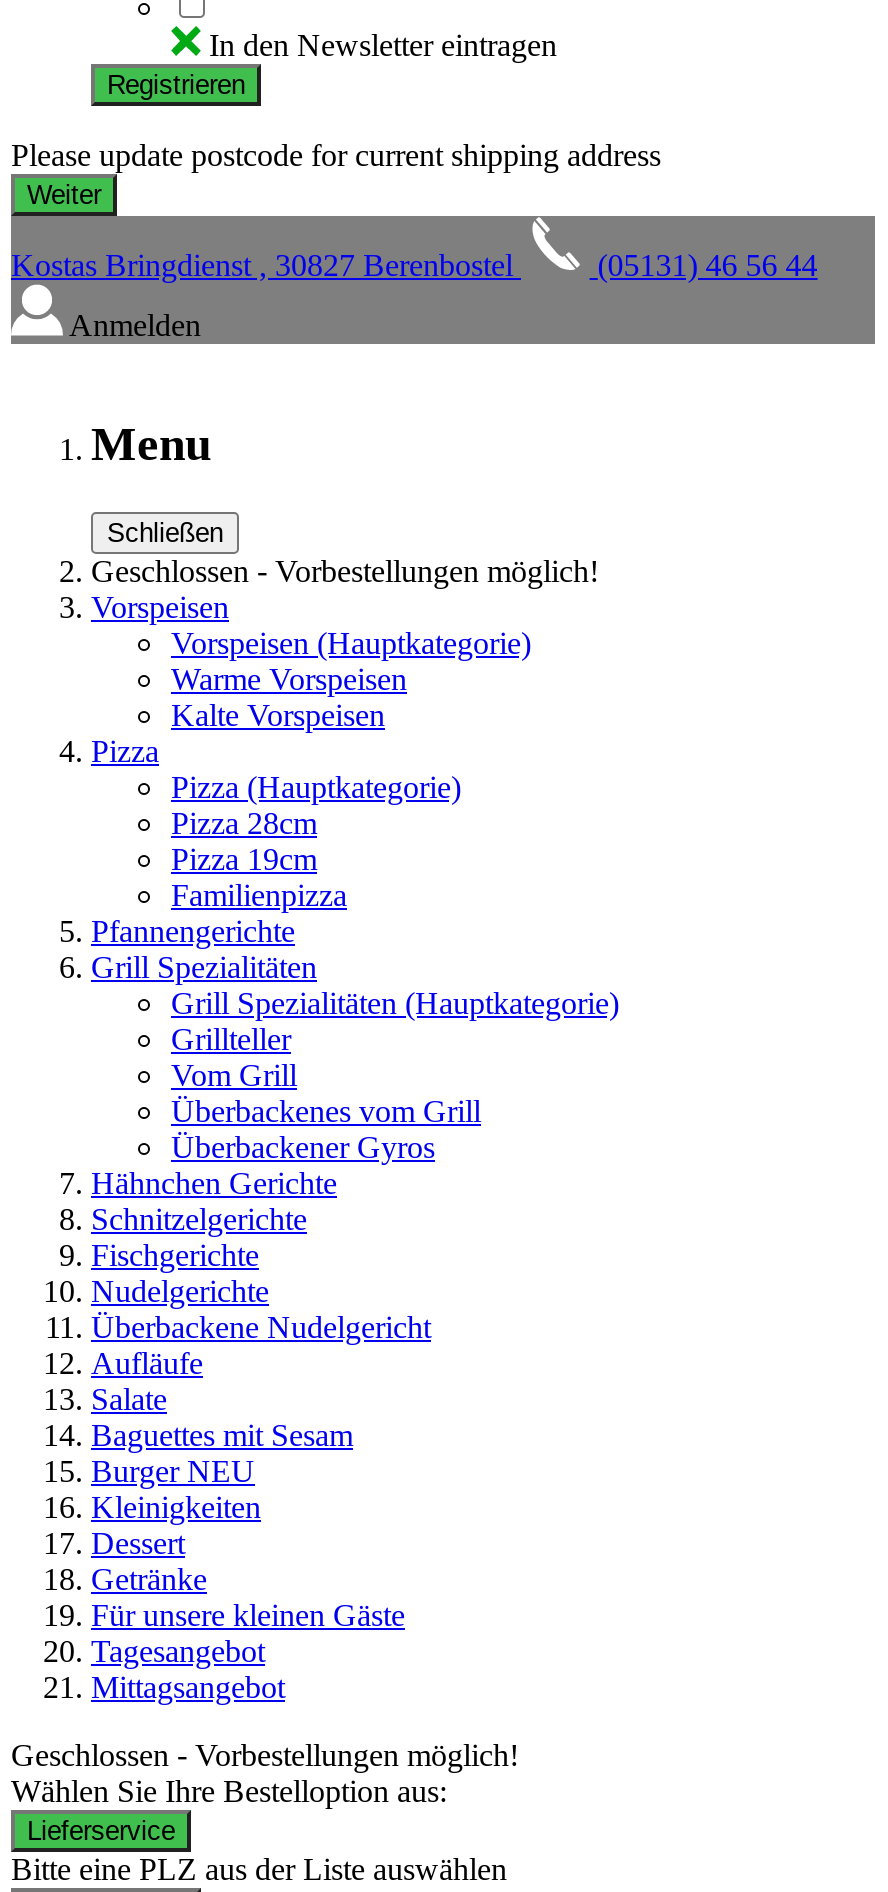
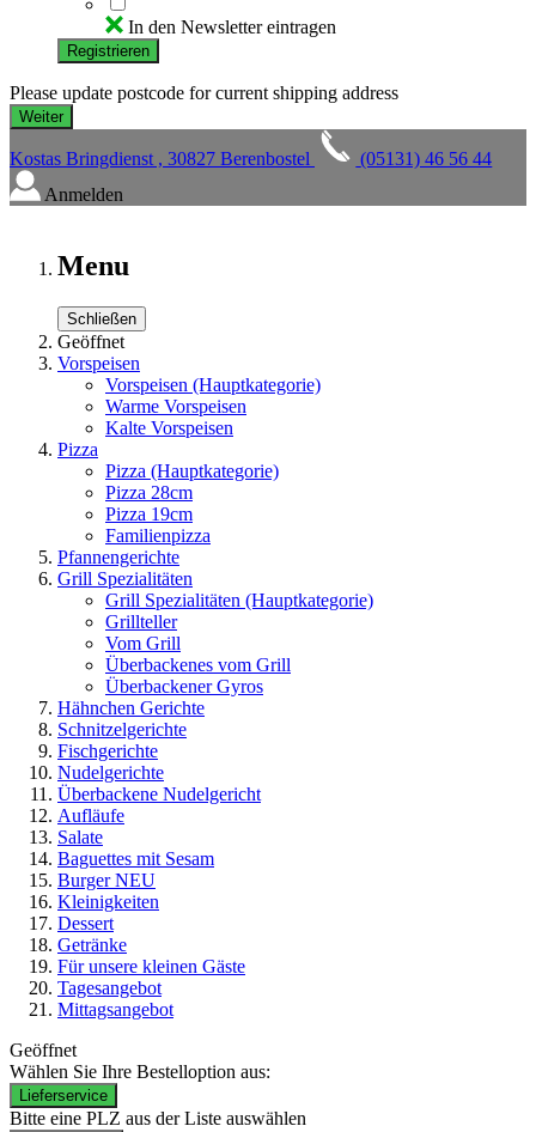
- Geschlossen - Vorbestellungen möglich!
+ Geöffnet

- Geschlossen - Vorbestellungen möglich!
+ Geöffnet
